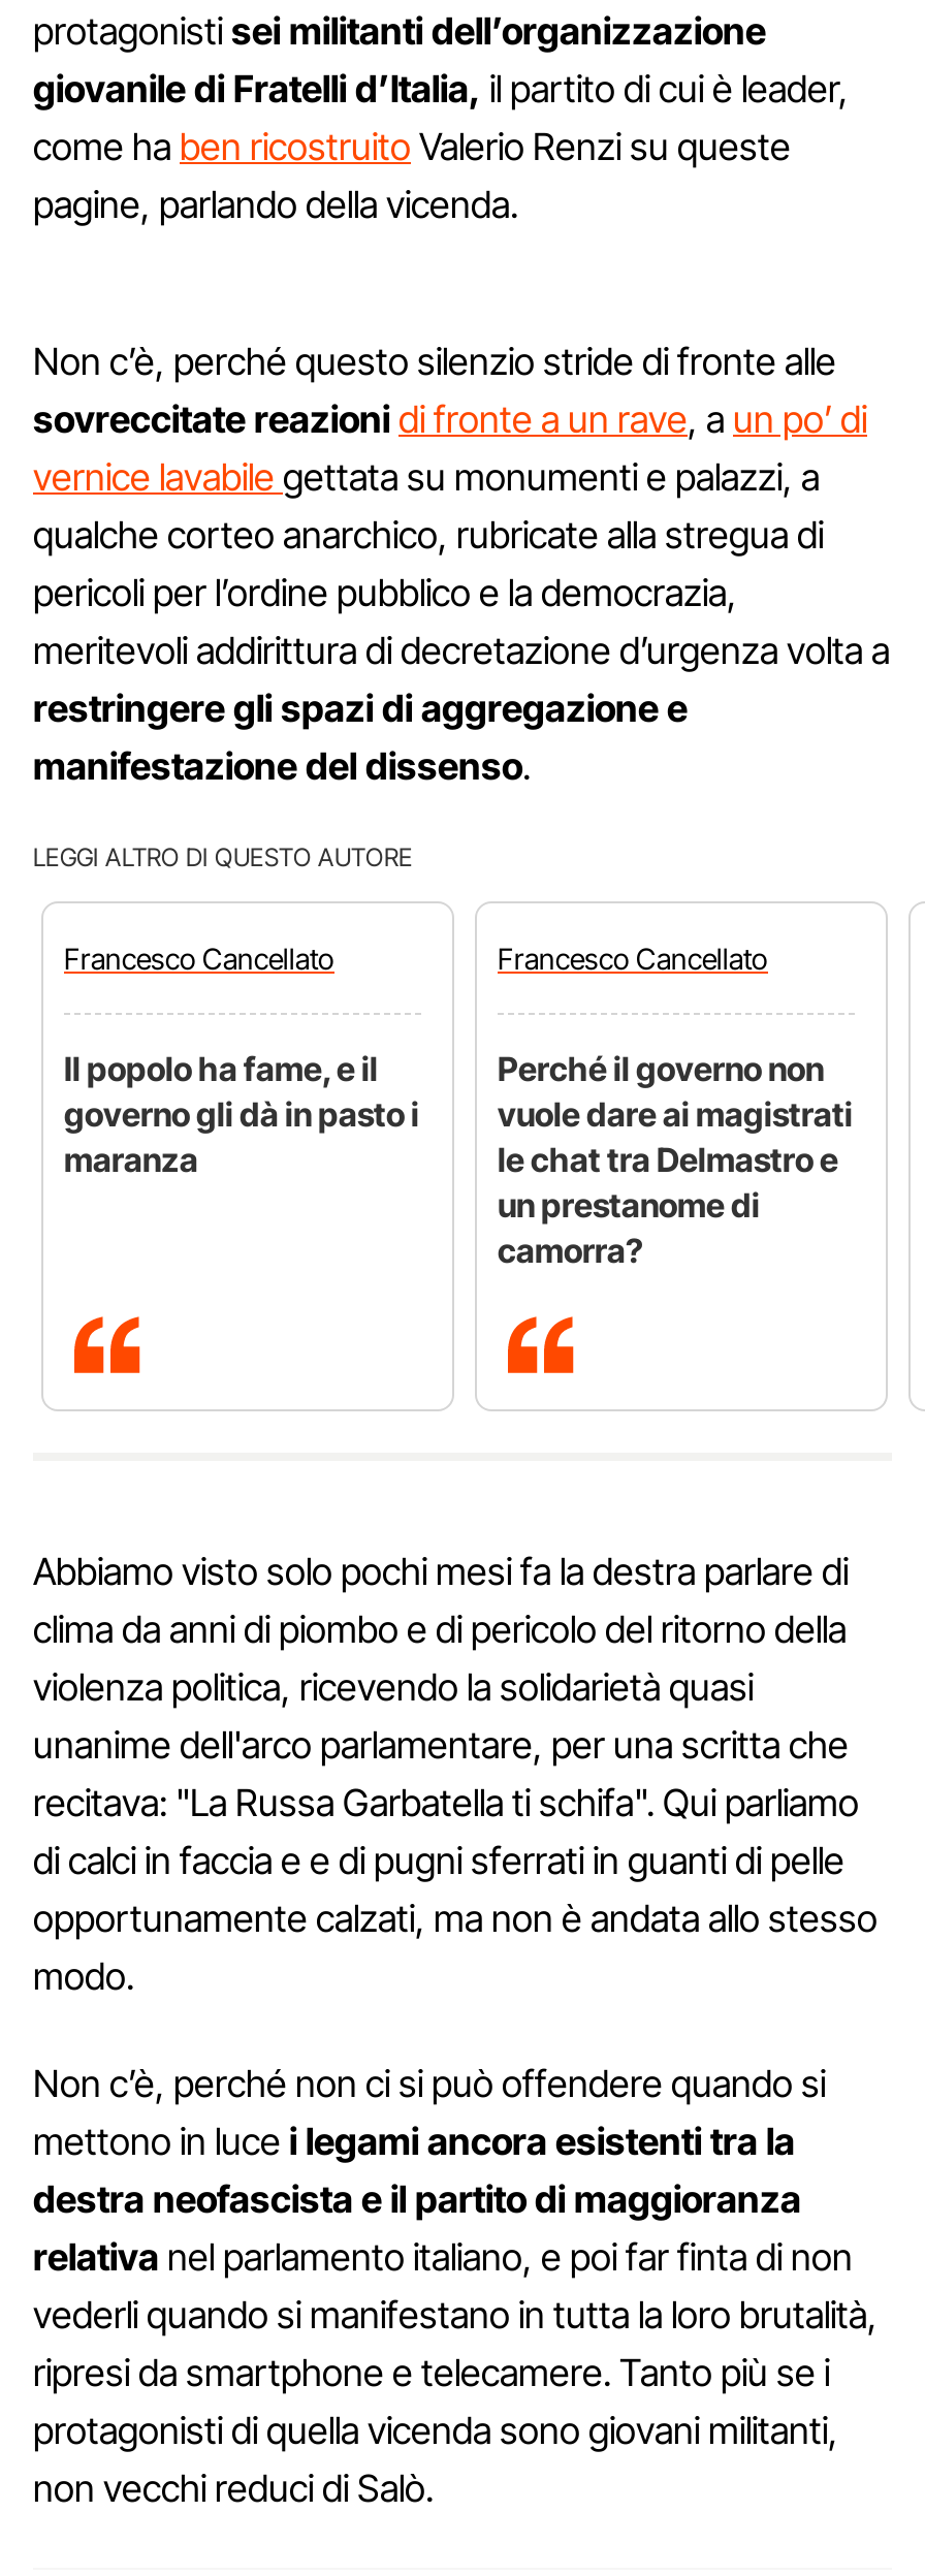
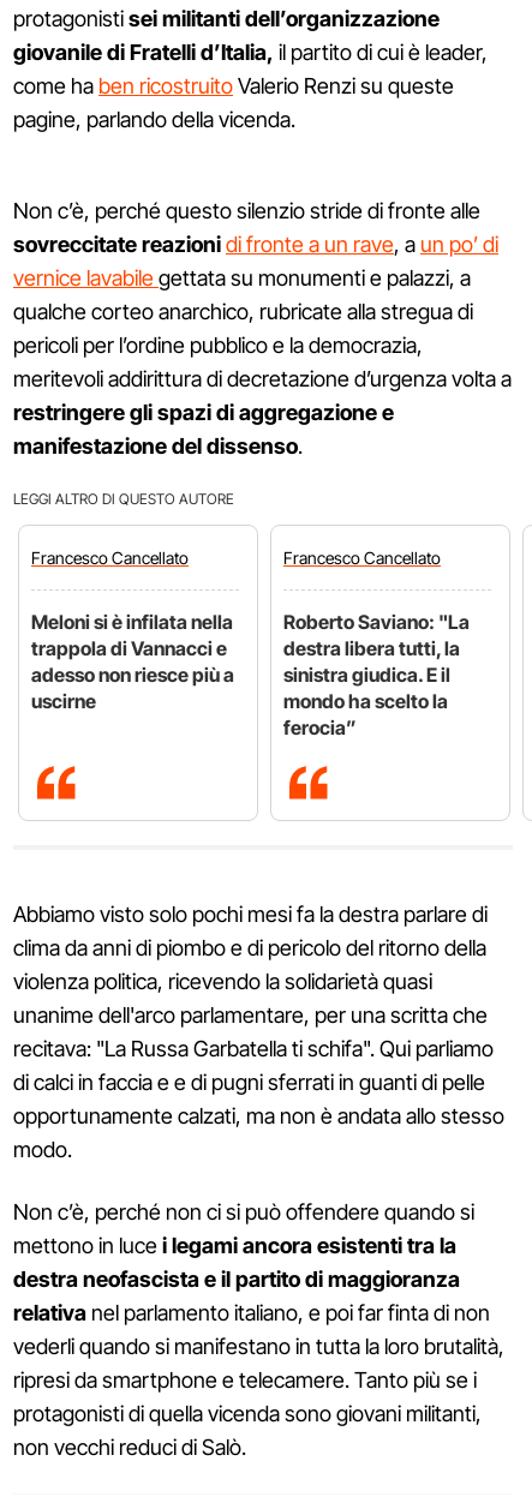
- Il popolo ha fame, e il
- governo gli dà in pasto i
- maranza
+ Meloni si è infilata nella
+ trappola di Vannacci e
+ adesso non riesce più a
+ uscirne

- Perché il governo non
- vuole dare ai magistrati
- le chat tra Delmastro e
- un prestanome di
- camorra?
+ Roberto Saviano: "La
+ destra libera tutti, la
+ sinistra giudica. E il
+ mondo ha scelto la
+ ferocia”
